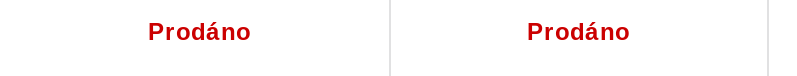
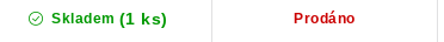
- Prodáno
+ Skladem (1 ks)
